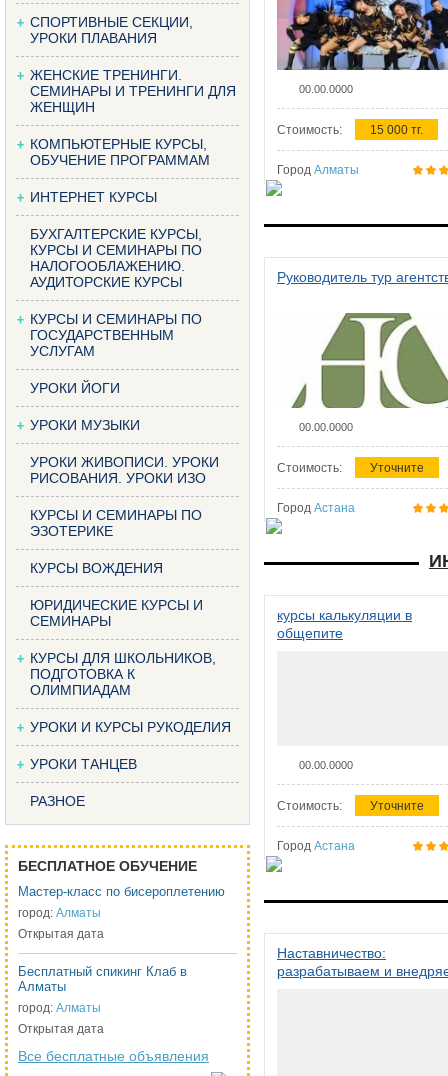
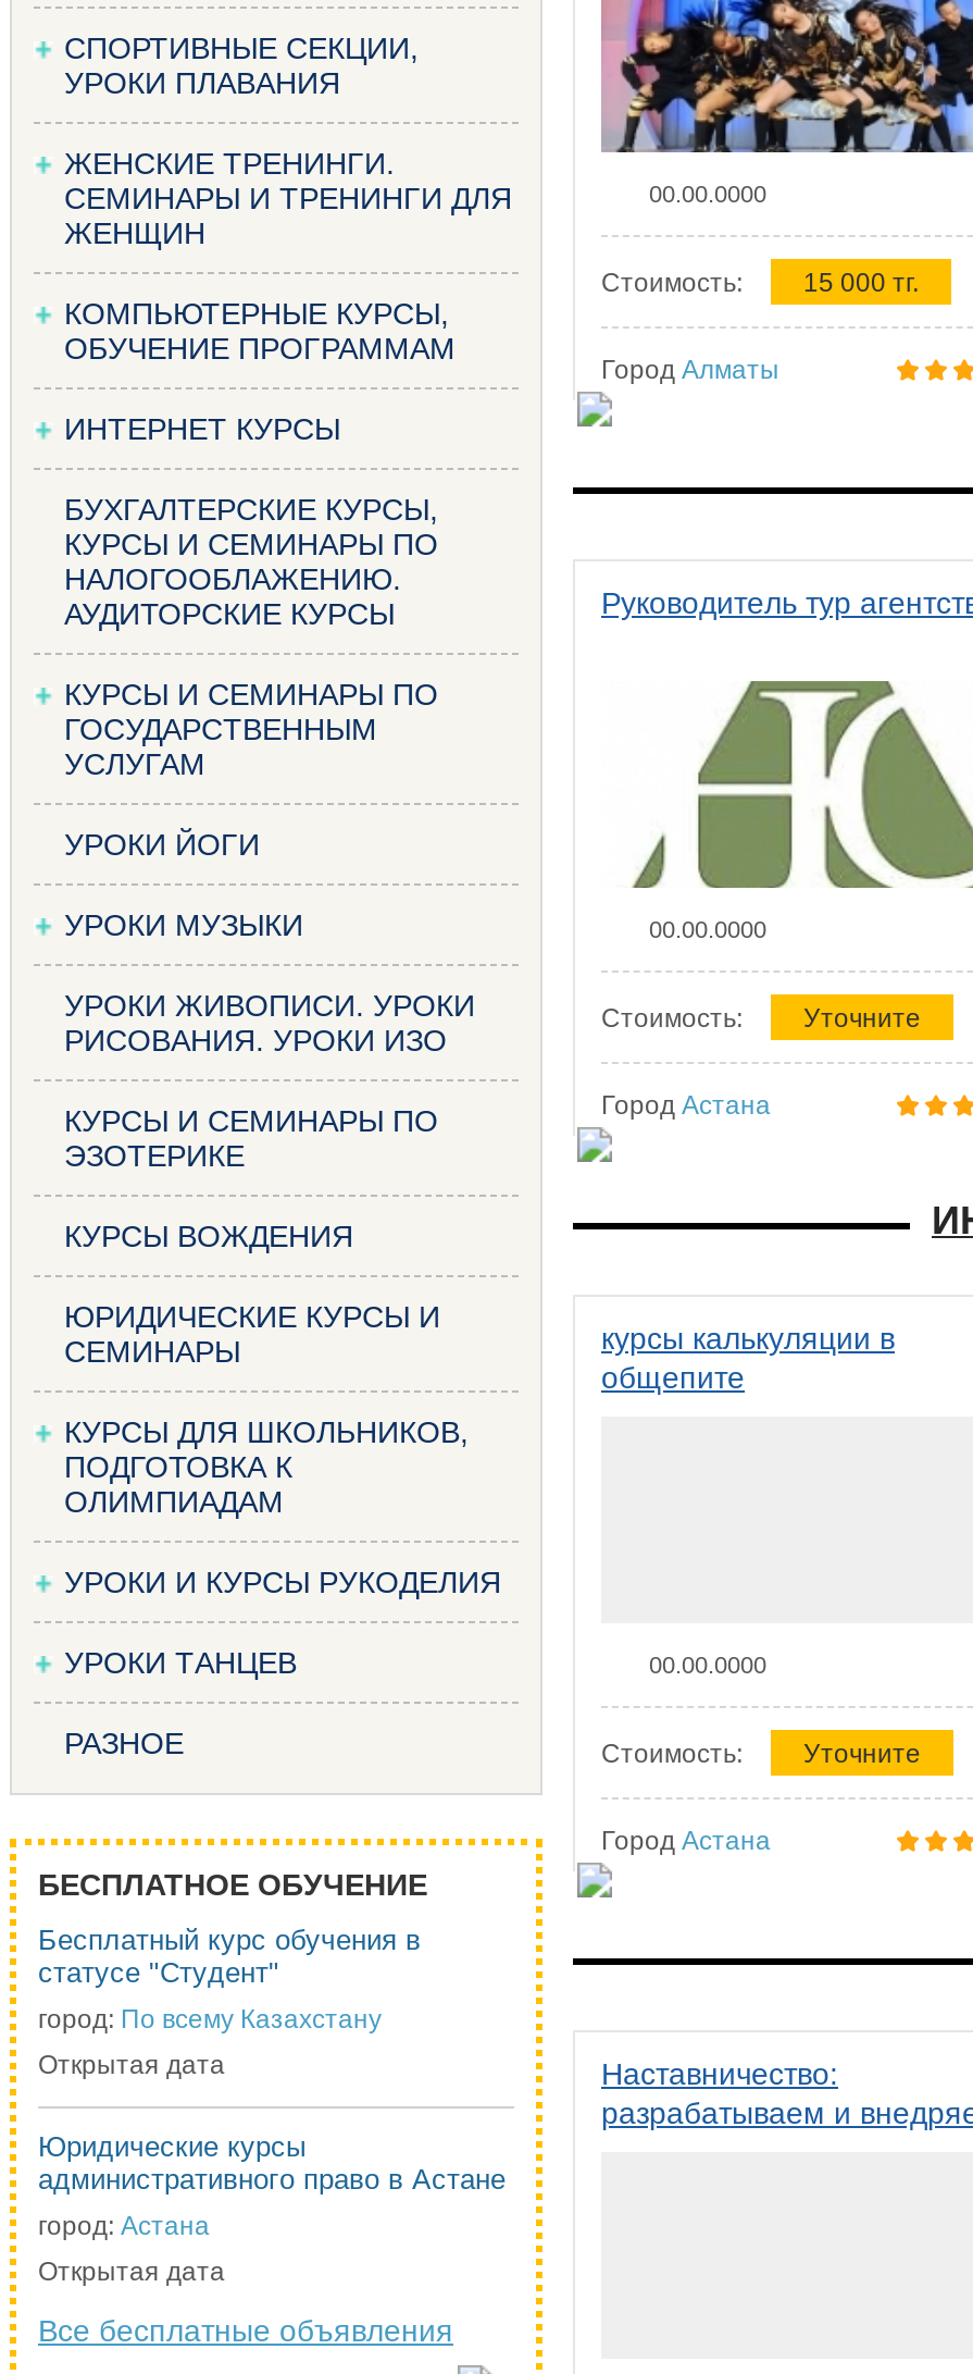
- Мастер-класс по бисероплетению
+ Бесплатный курс обучения в
+ статусе "Студент"

- город: Алматы
+ город: По всему Казахстану

- Бесплатный спикинг Клаб в
- Алматы
+ Юридические курсы
+ административного право в Астане

- город: Алматы
+ город: Астана
